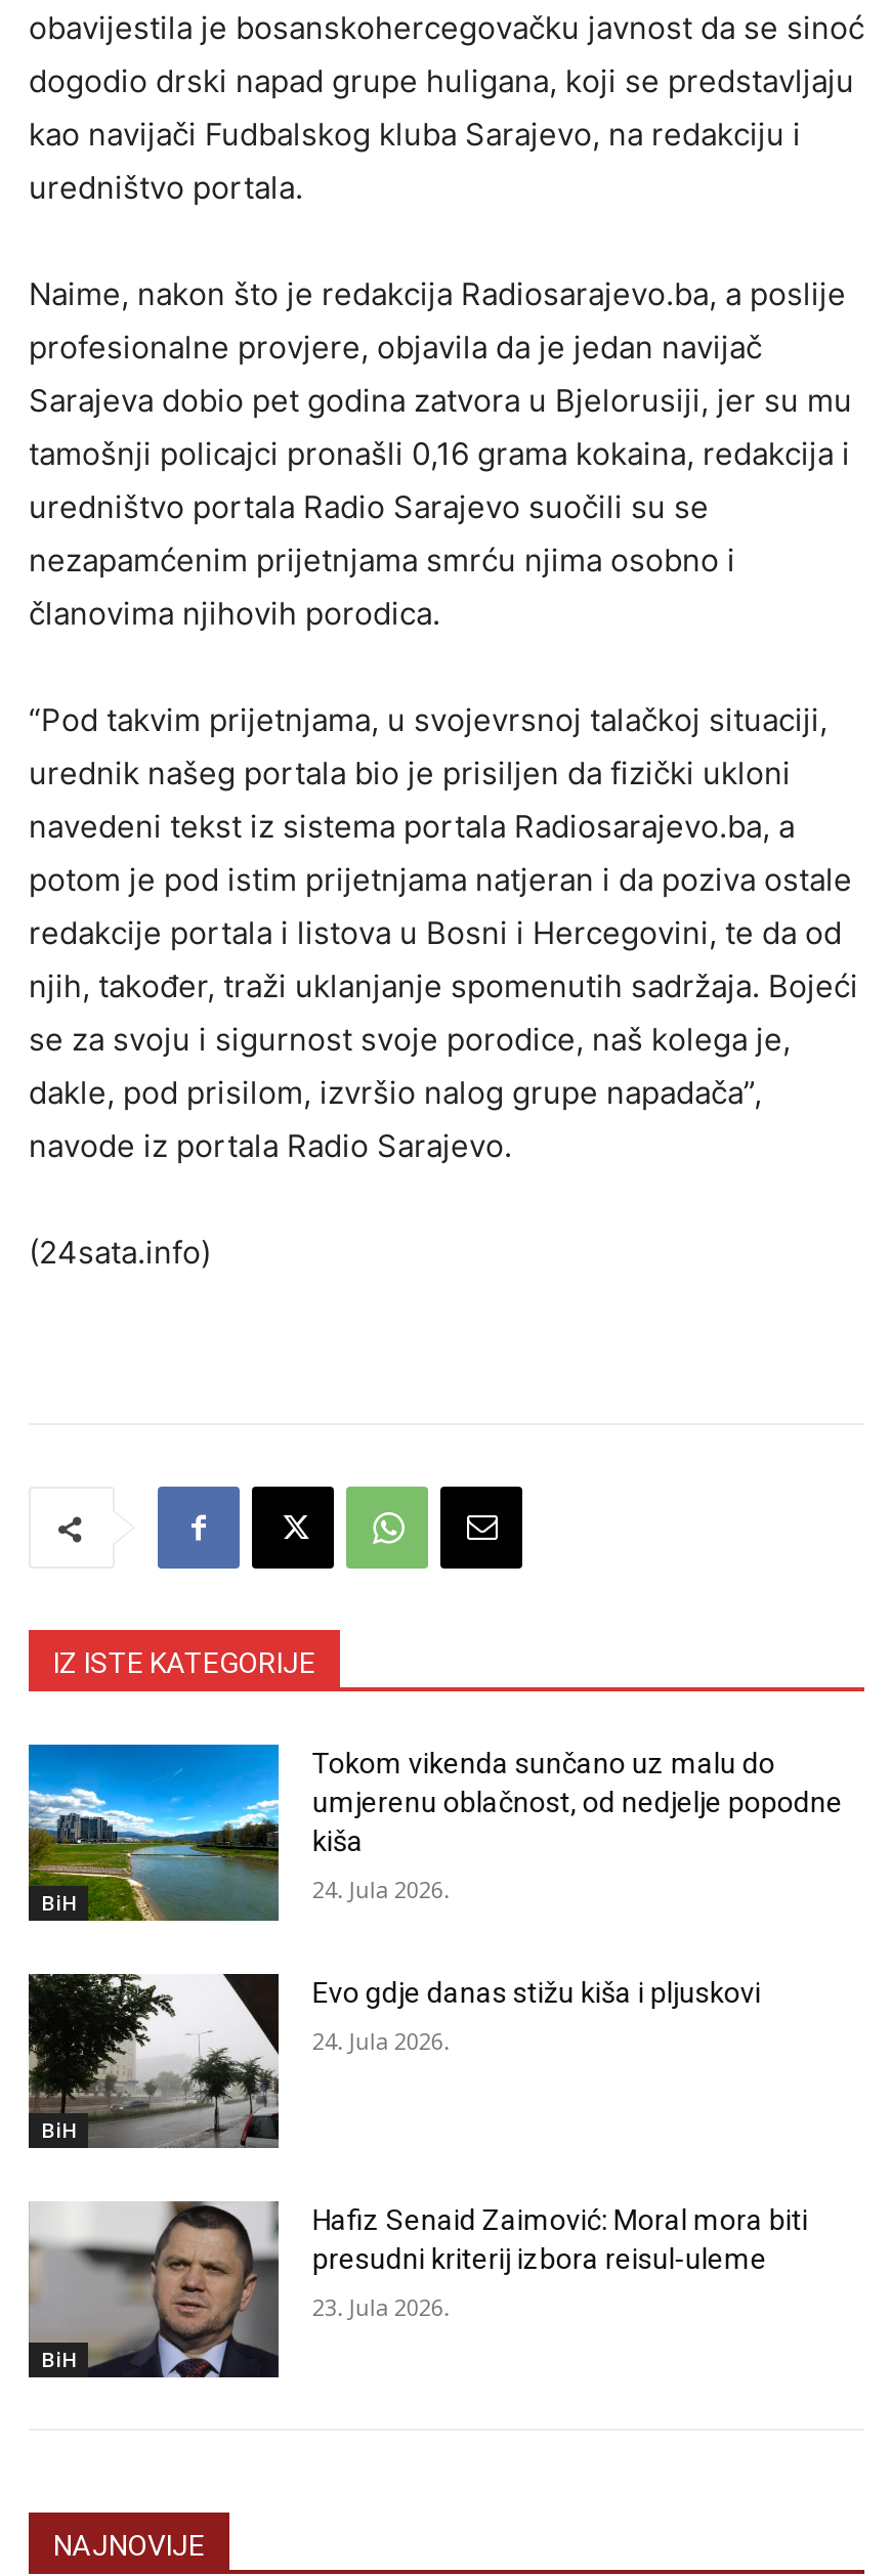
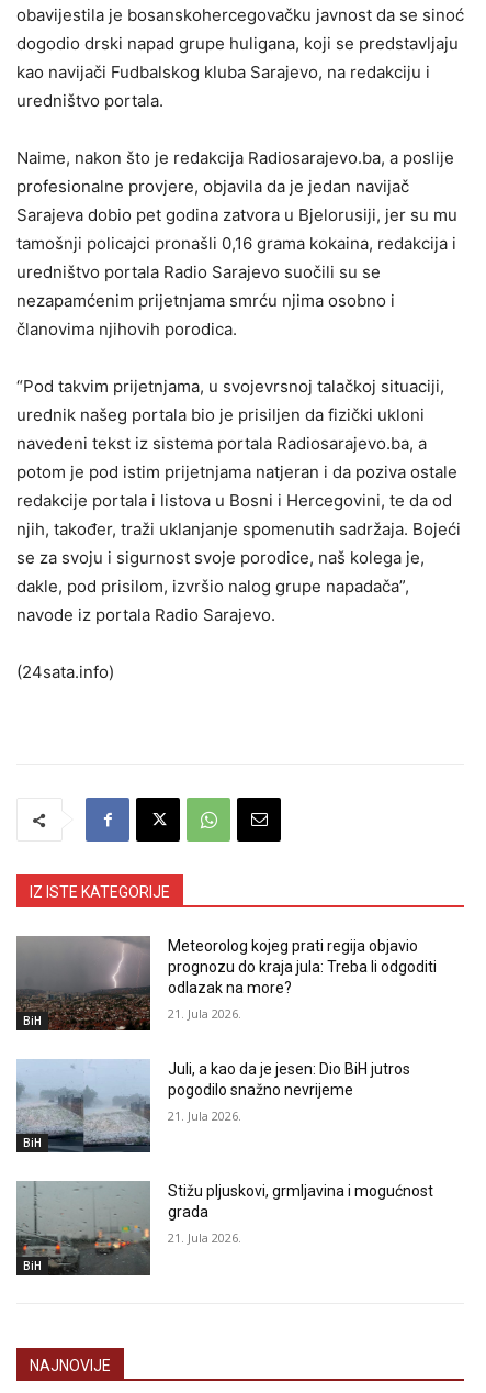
- [image]
- Tokom vikenda sunčano uz malu do
- umjerenu oblačnost, od nedjelje popodne
- kiša
+ [image]
+ Meteorolog kojeg prati regija objavio
+ prognozu do kraja jula: Treba li odgoditi
+ odlazak na more?

- 24. Jula 2026.
+ 21. Jula 2026.

- [image]
- Evo gdje danas stižu kiša i pljuskovi
+ [image]
+ Juli, a kao da je jesen: Dio BiH jutros
+ pogodilo snažno nevrijeme

- 24. Jula 2026.
+ 21. Jula 2026.

- [image]
- Hafiz Senaid Zaimović: Moral mora biti
- presudni kriterij izbora reisul-uleme
+ [image]
+ Stižu pljuskovi, grmljavina i mogućnost
+ grada

- 23. Jula 2026.
+ 21. Jula 2026.
